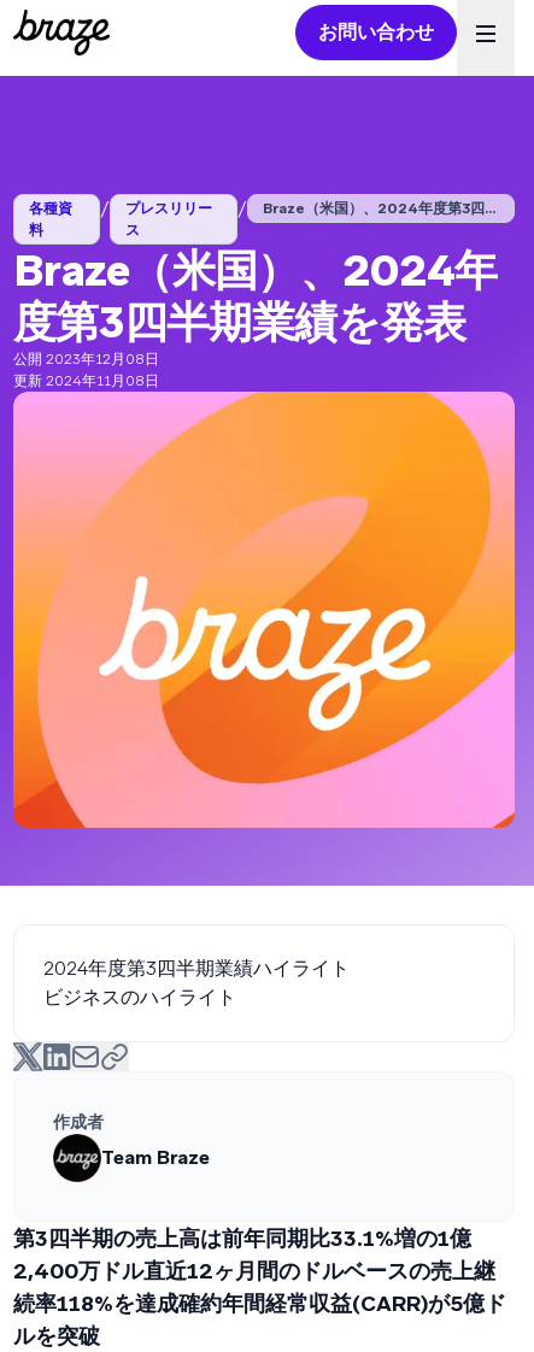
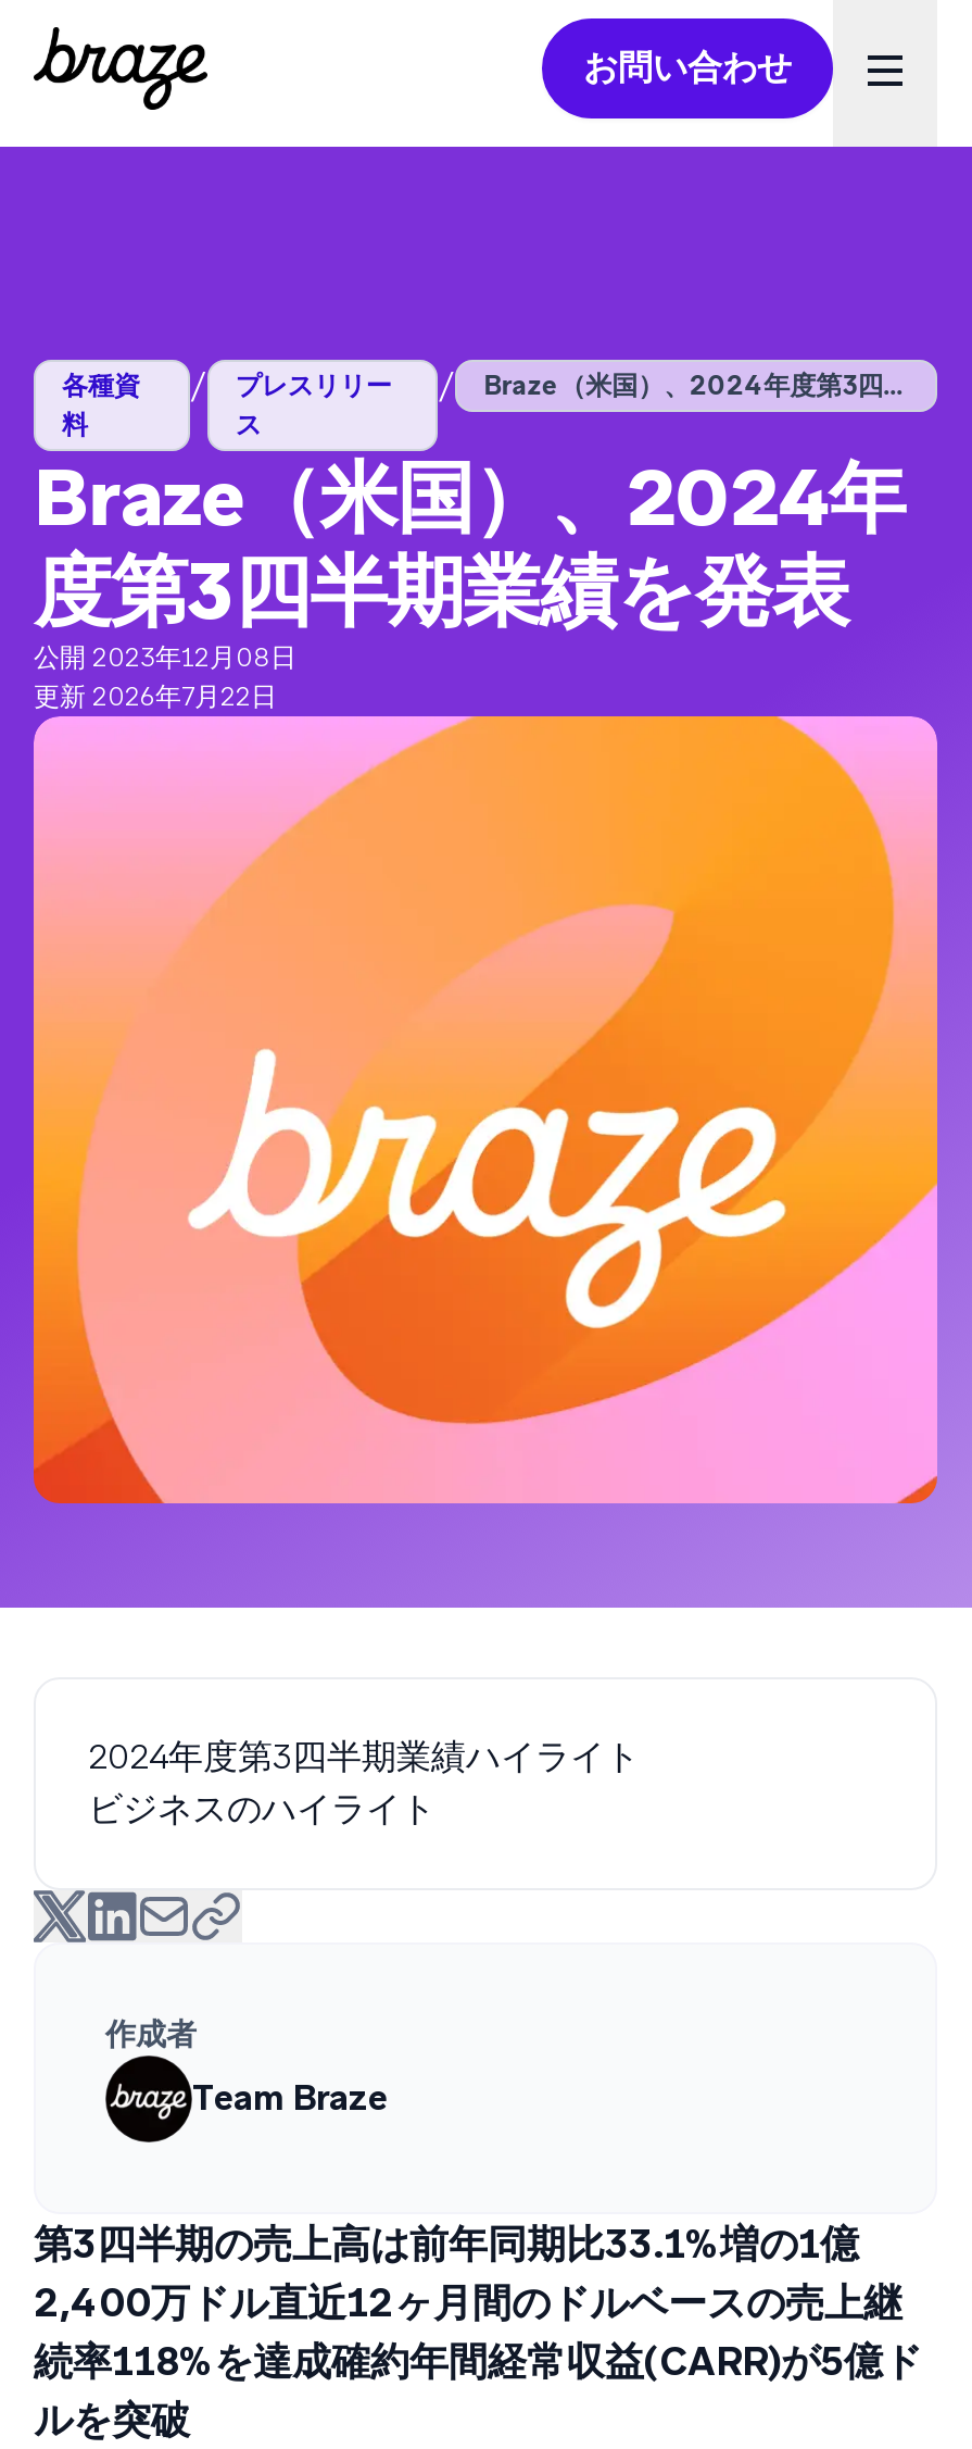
- 更新 2024年11月08日
+ 更新 2026年7月22日
